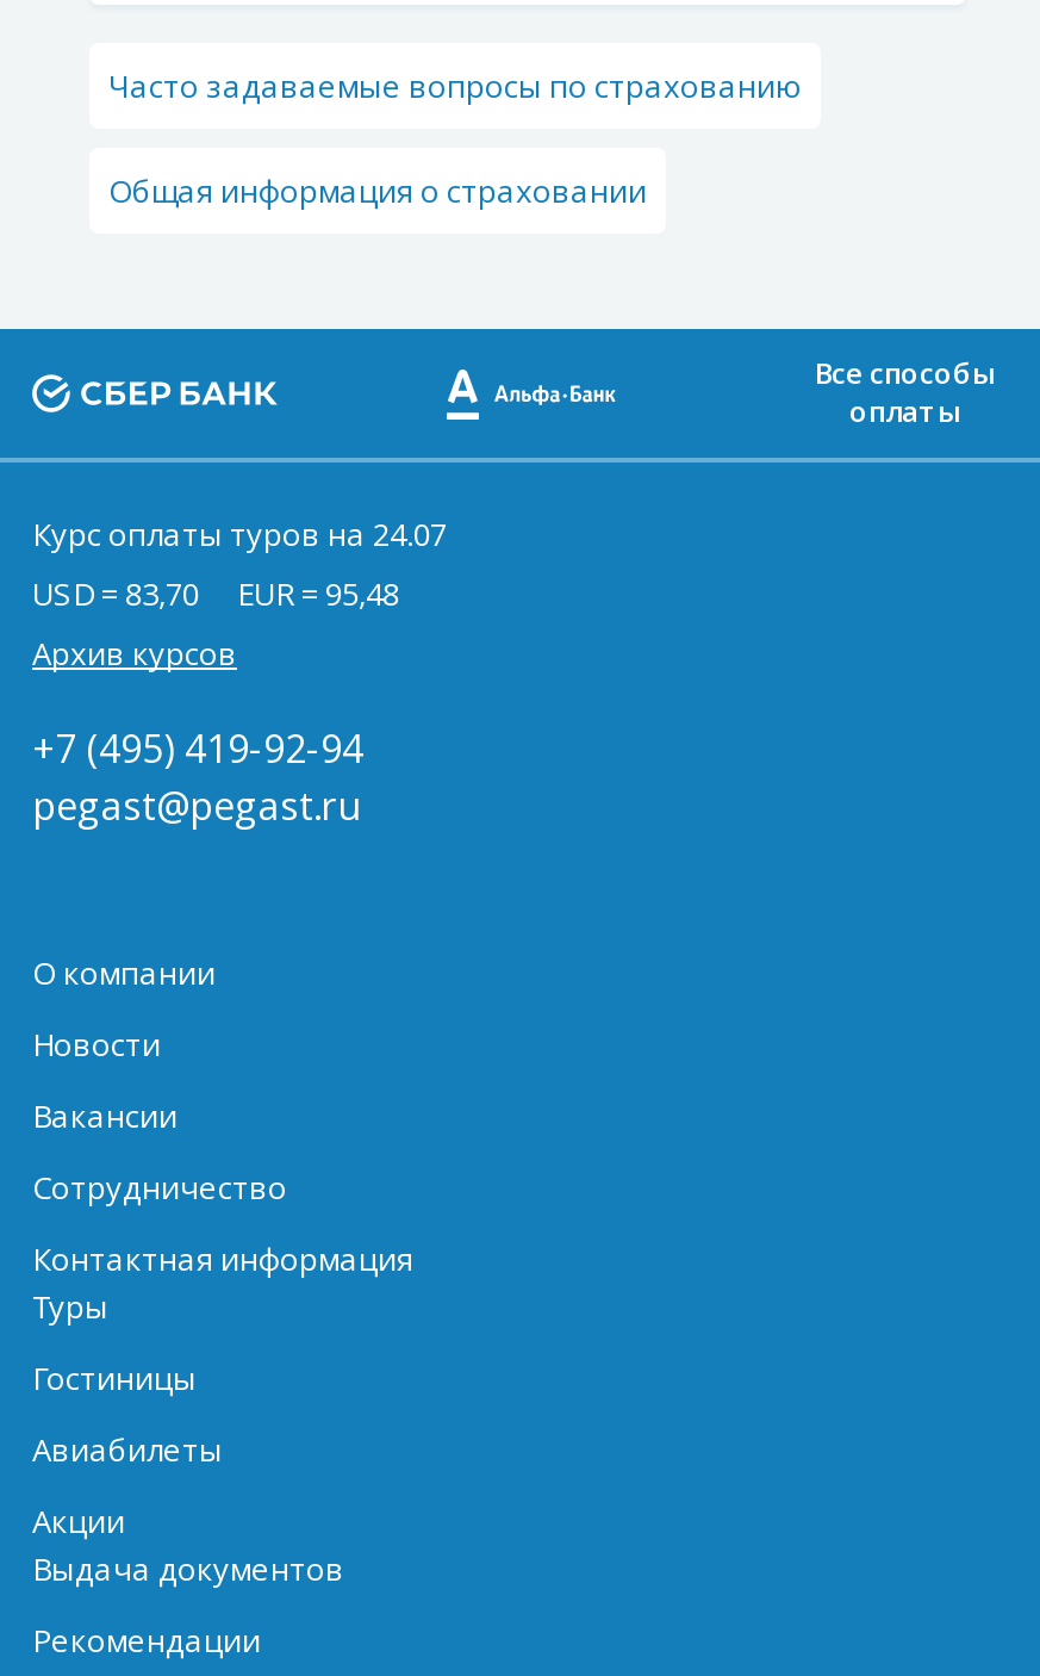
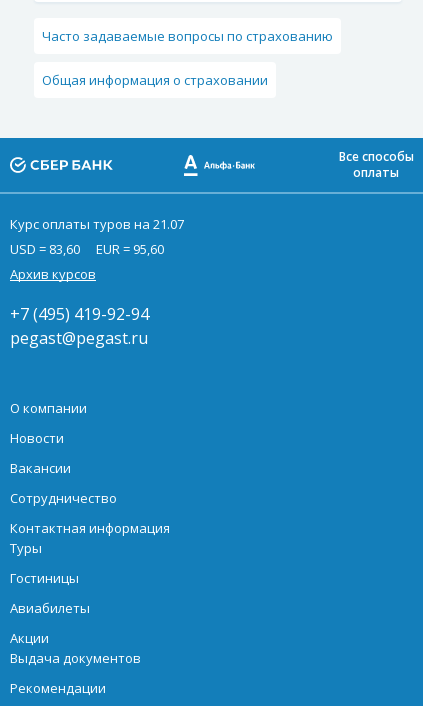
- Курс оплаты туров на 24.07
+ Курс оплаты туров на 21.07

- USD = 83,70
+ USD = 83,60

- EUR = 95,48
+ EUR = 95,60
